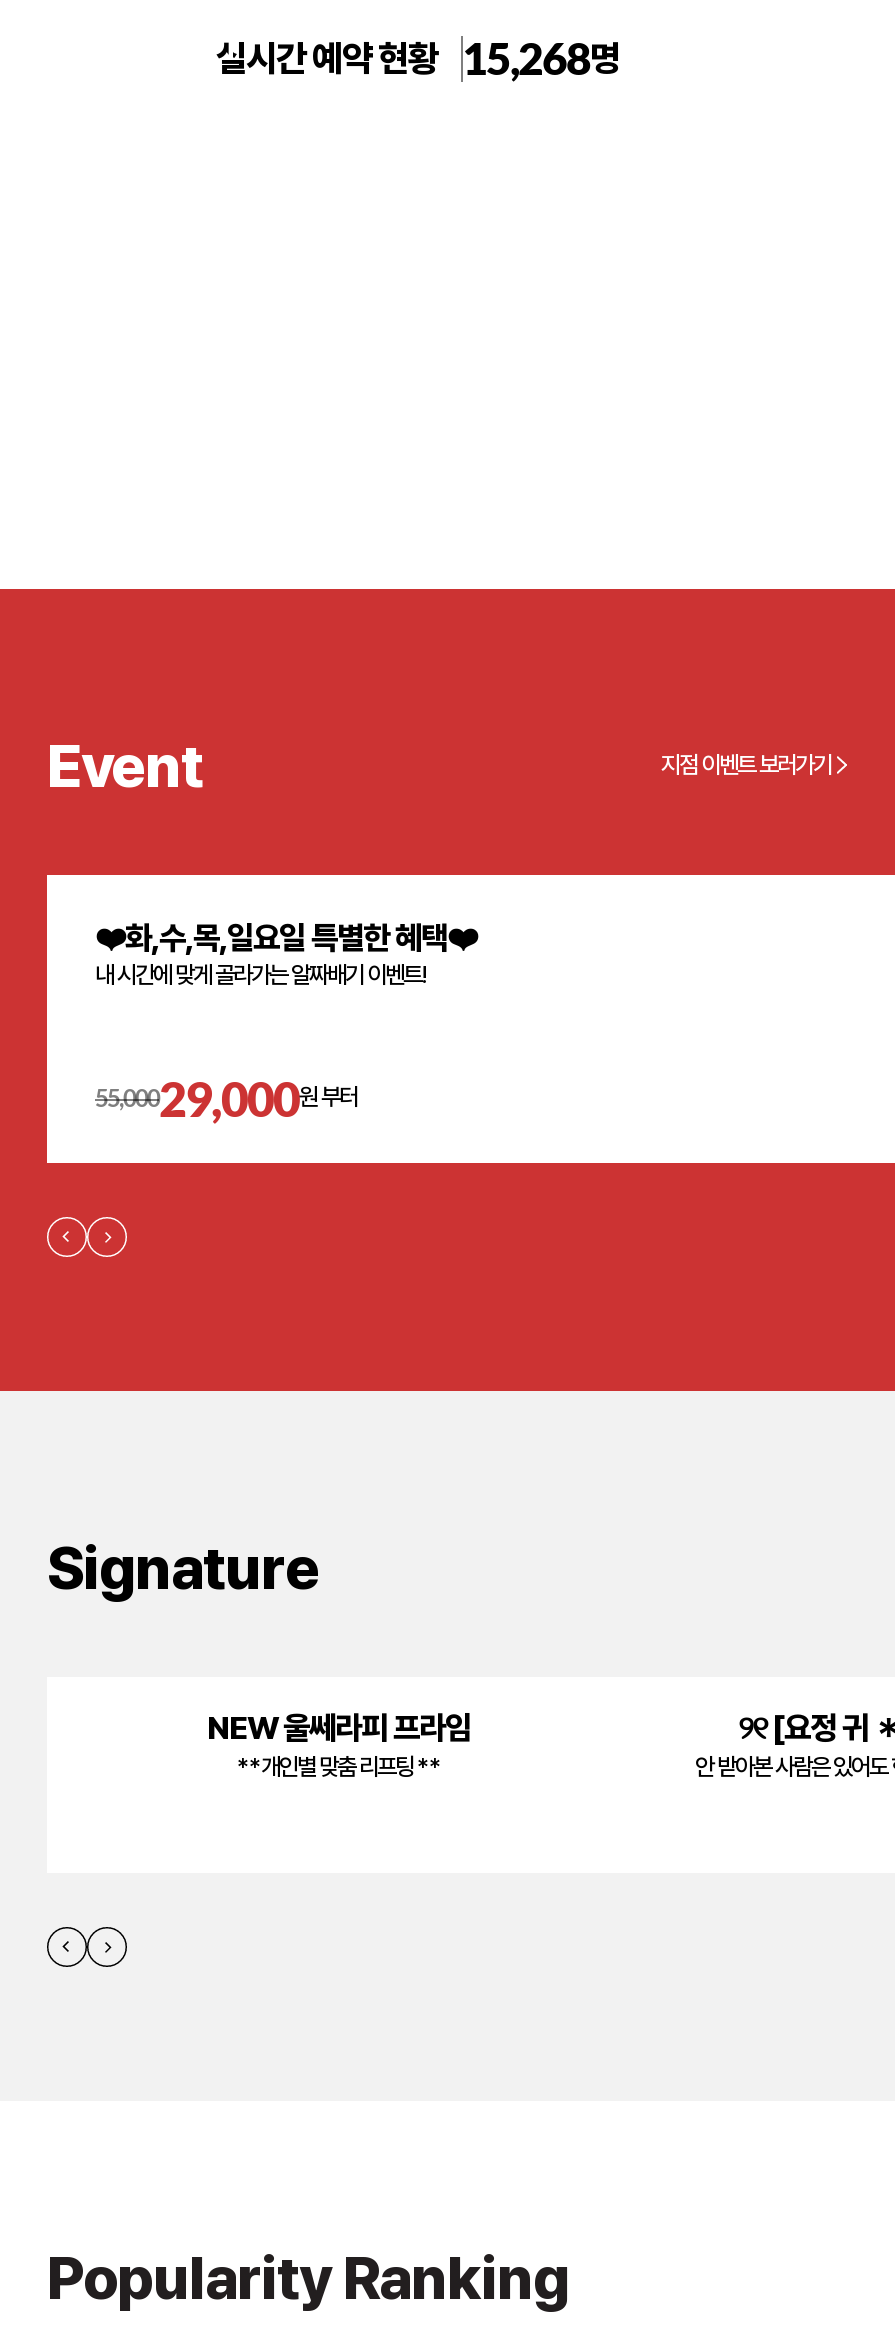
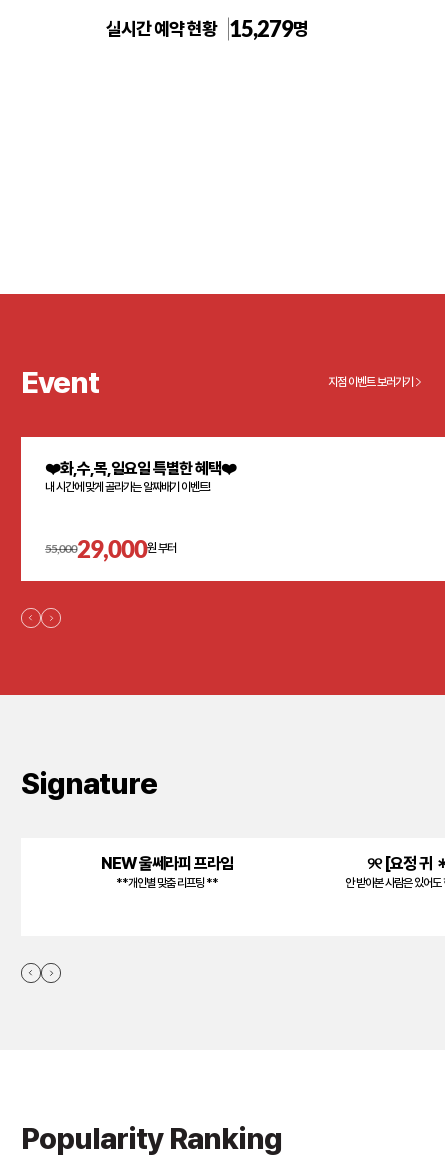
- 실시간 예약 현황 15,268명
+ 실시간 예약 현황 15,279명
